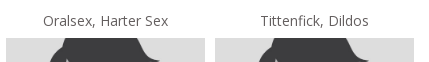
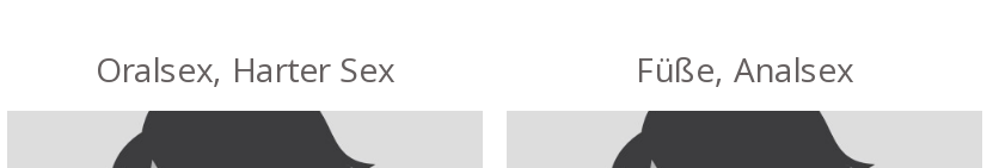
- Tittenfick, Dildos
+ Füße, Analsex
